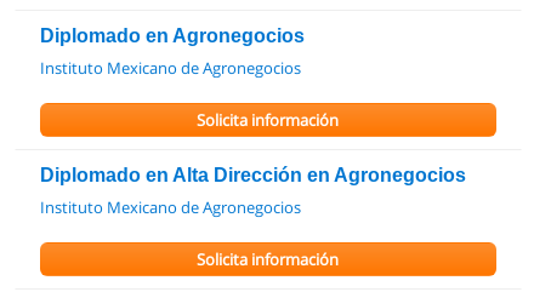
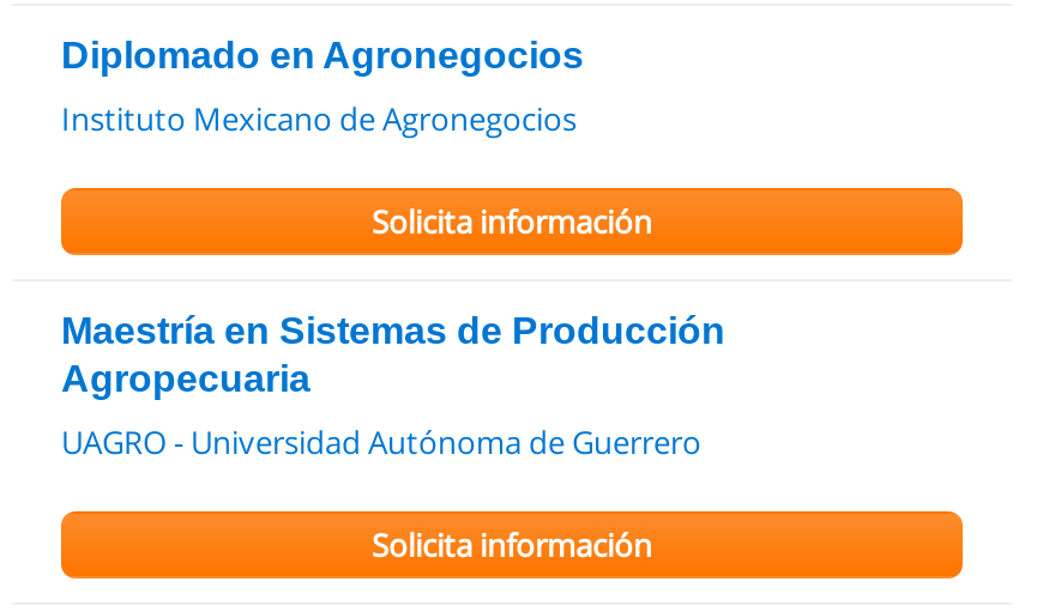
- Diplomado en Alta Dirección en Agronegocios
+ Maestría en Sistemas de Producción
+ Agropecuaria

- Instituto Mexicano de Agronegocios
+ UAGRO - Universidad Autónoma de Guerrero
